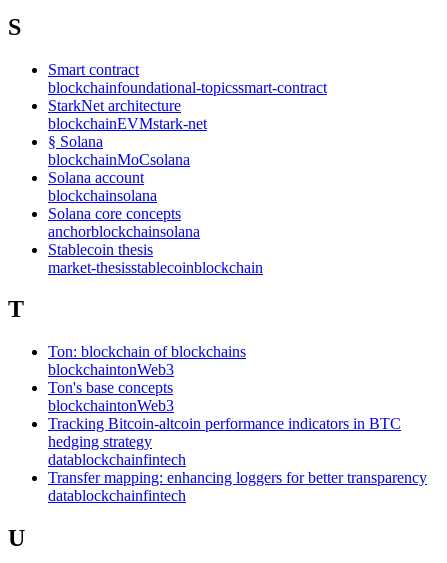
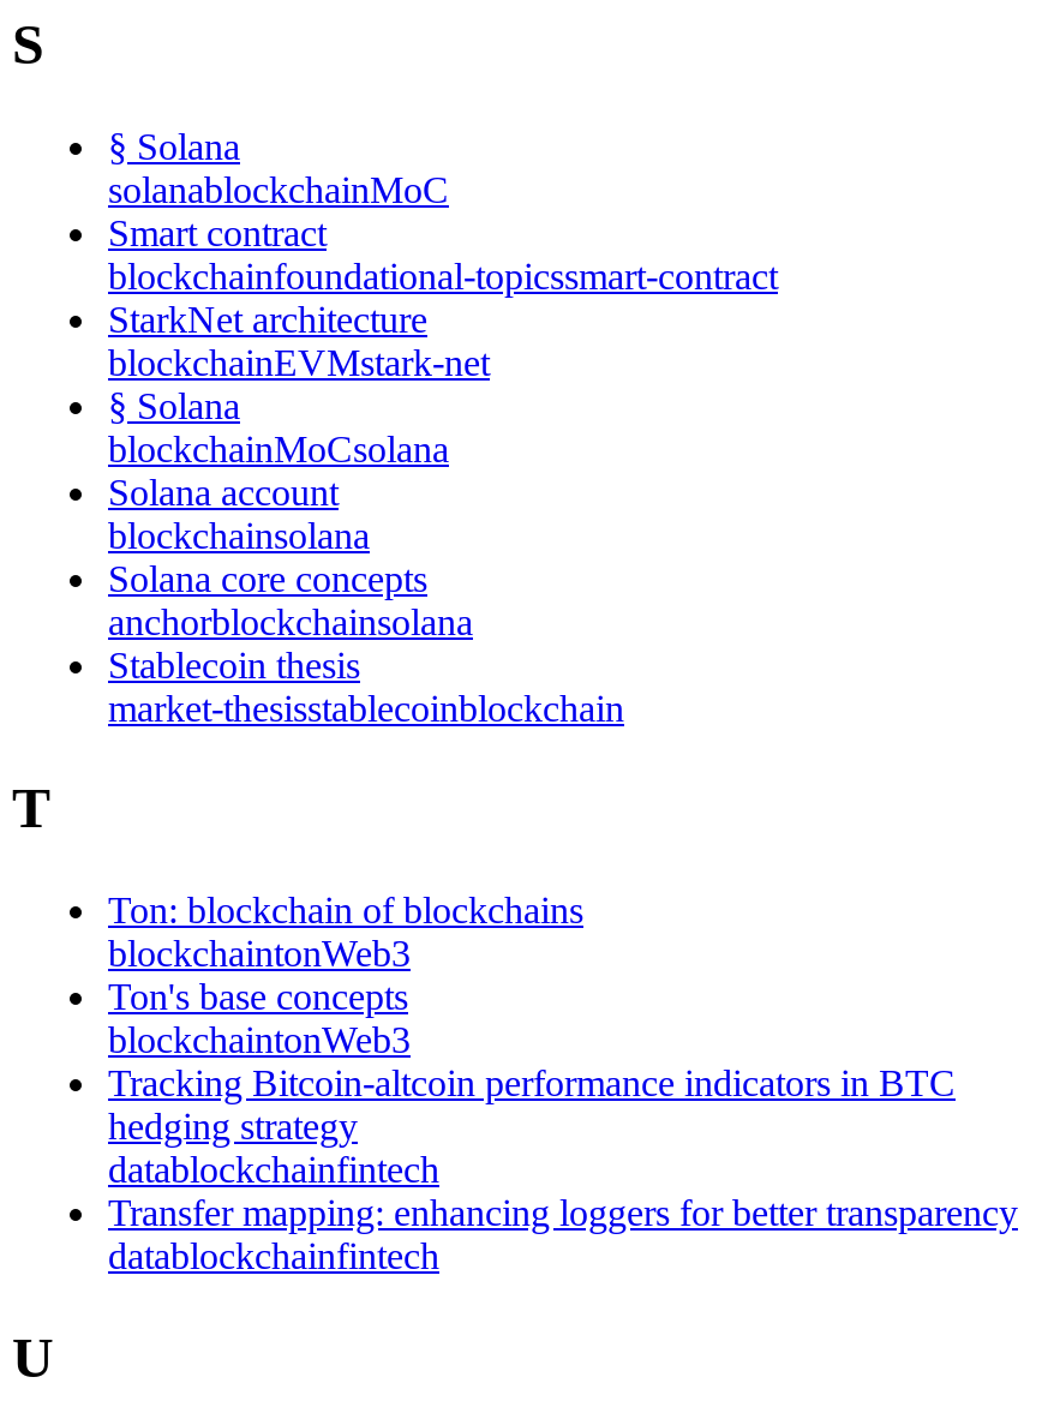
+ § Solana
+ solanablockchainMoC
